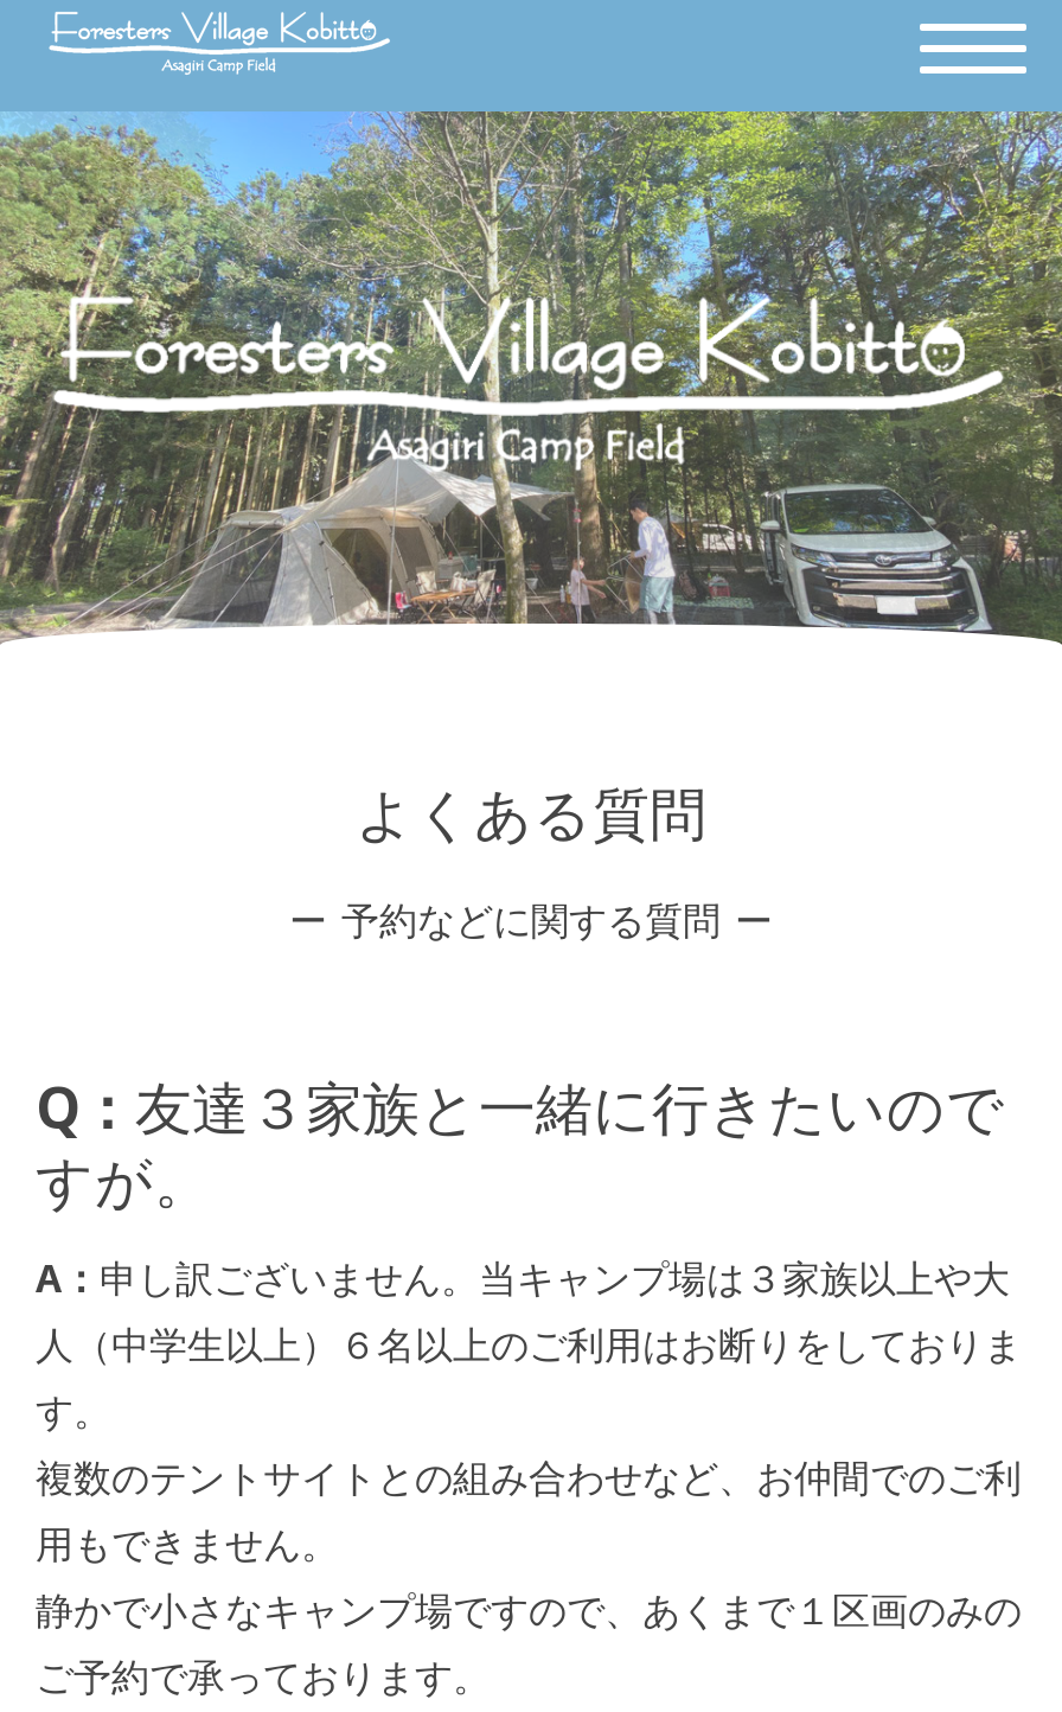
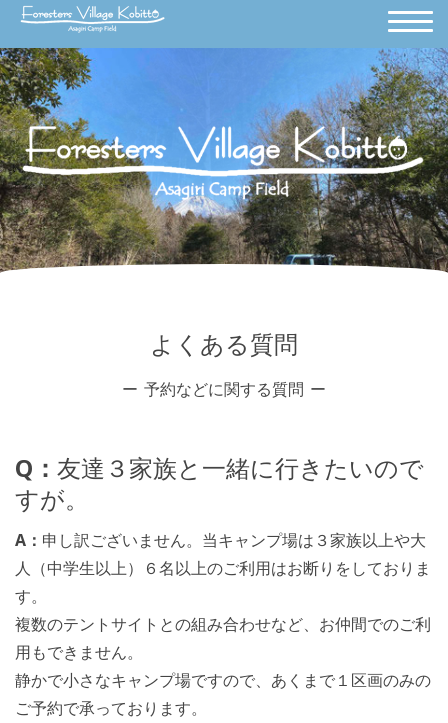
- [image]
+ [image]
